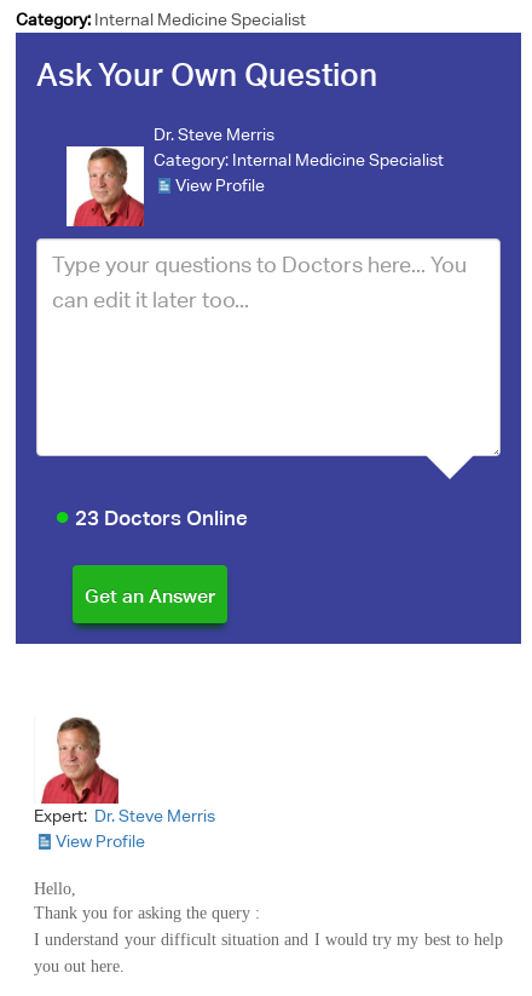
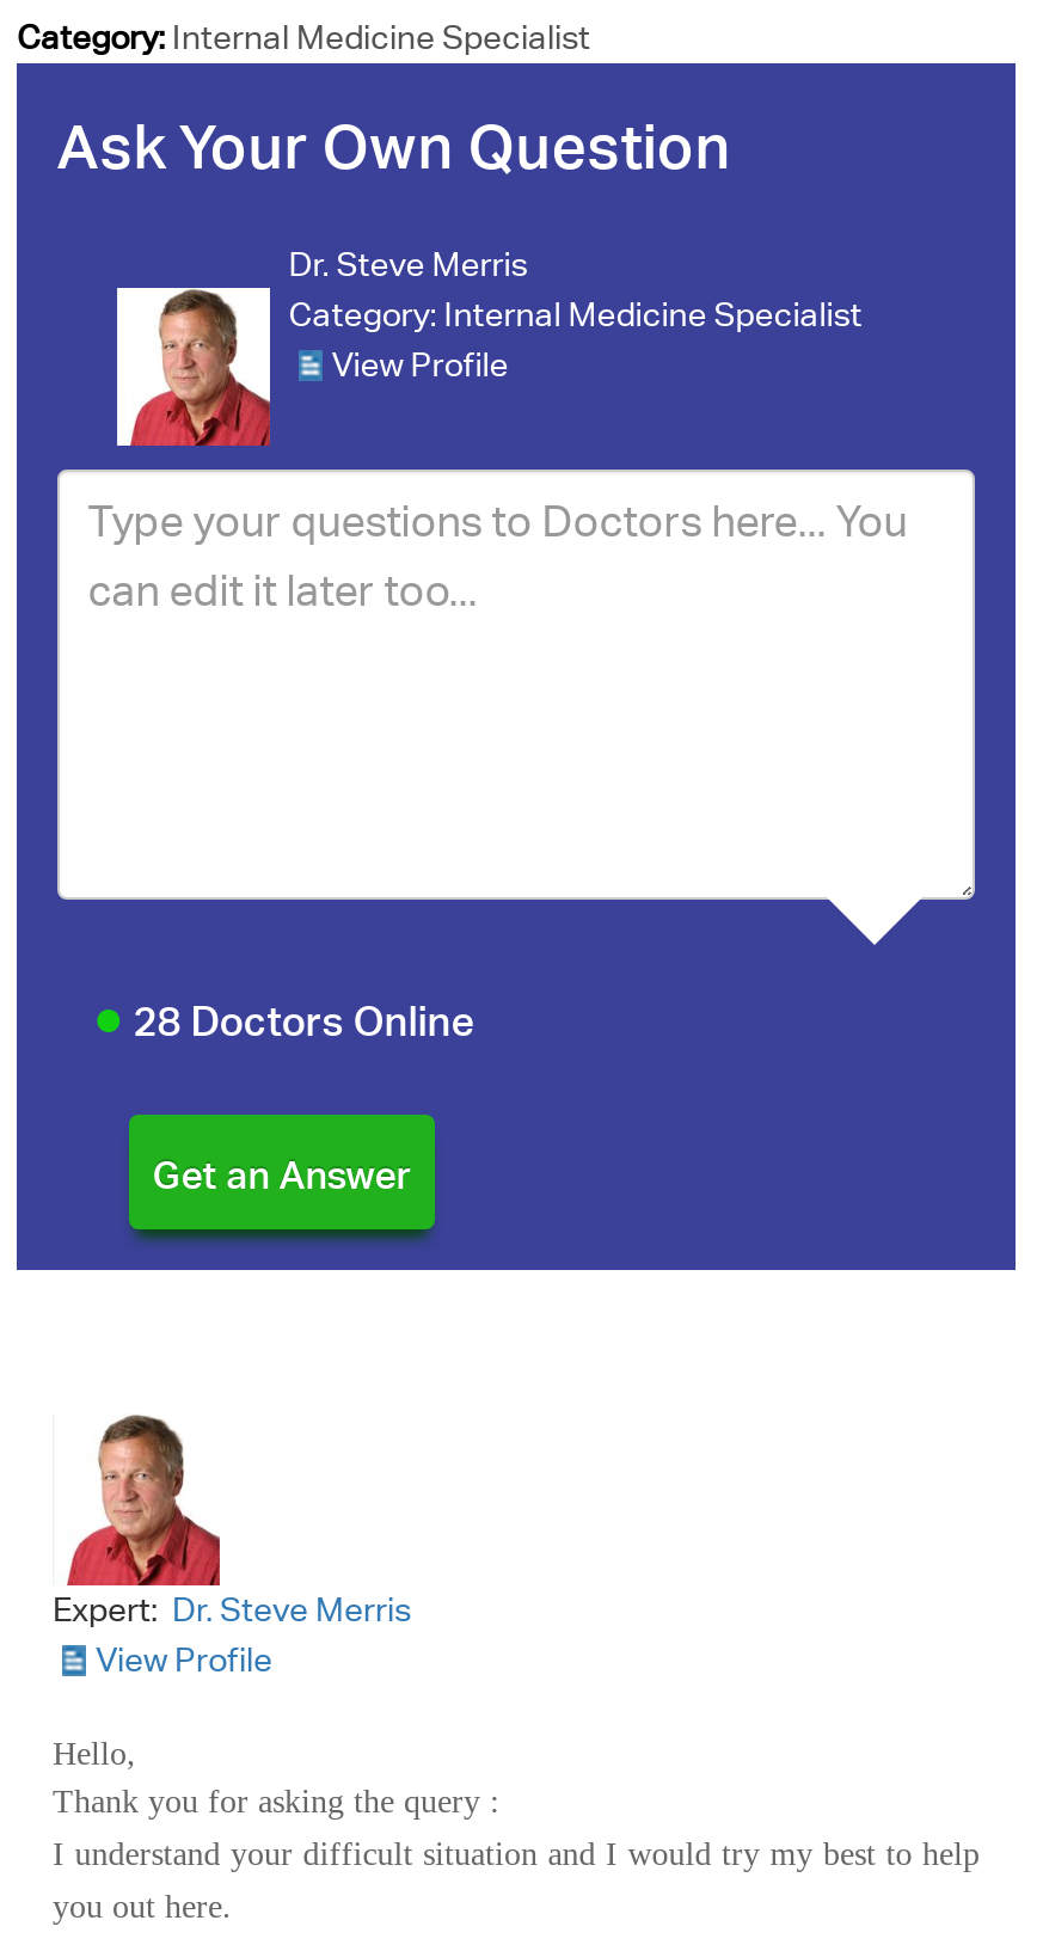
- 23 Doctors Online
+ 28 Doctors Online
